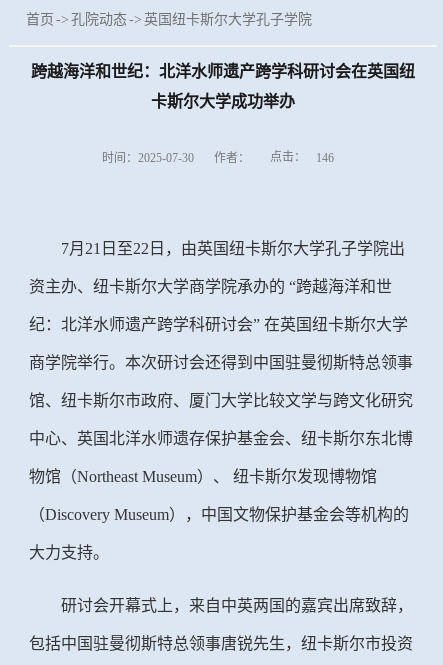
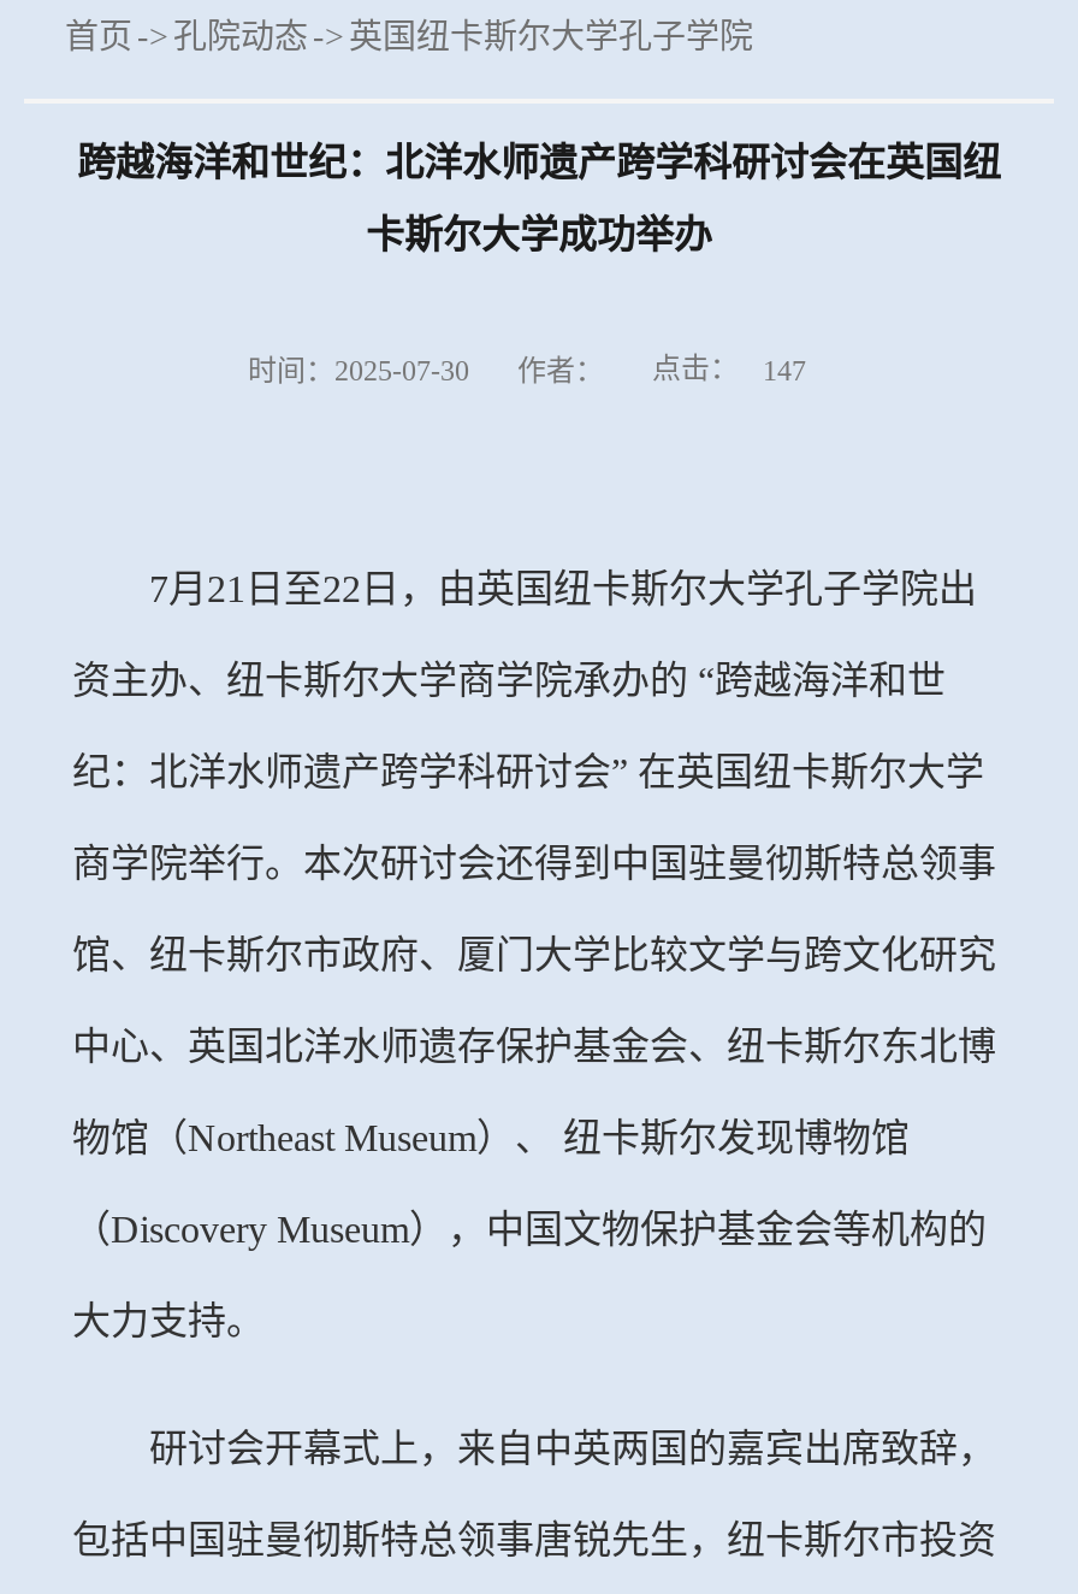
- 时间：2025-07-30 作者： 点击： 146
+ 时间：2025-07-30 作者： 点击： 147
